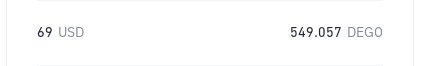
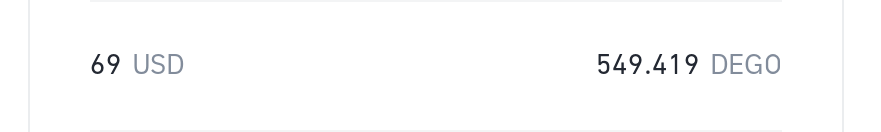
- 549.057 DEGO
+ 549.419 DEGO
